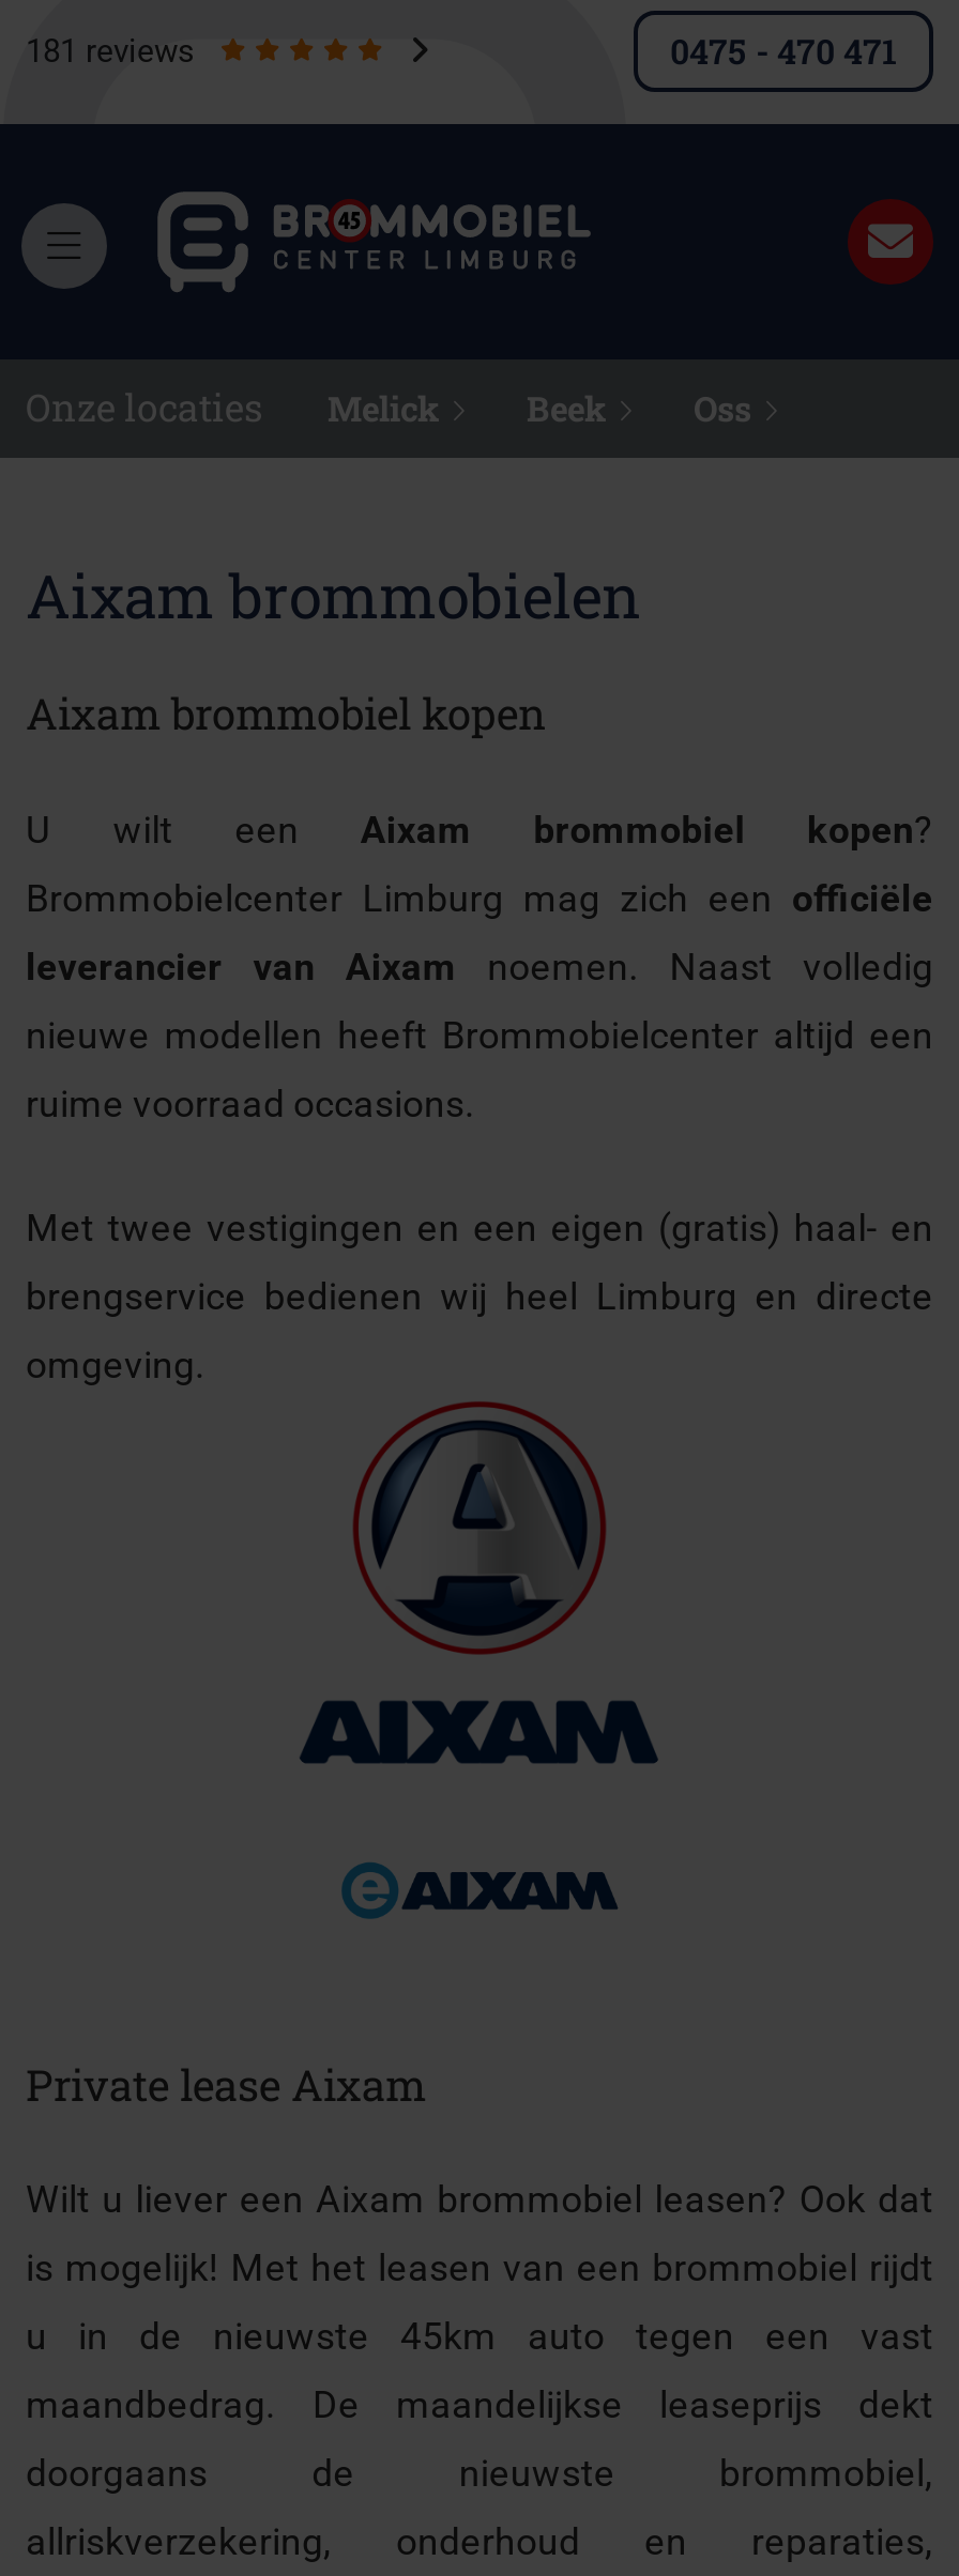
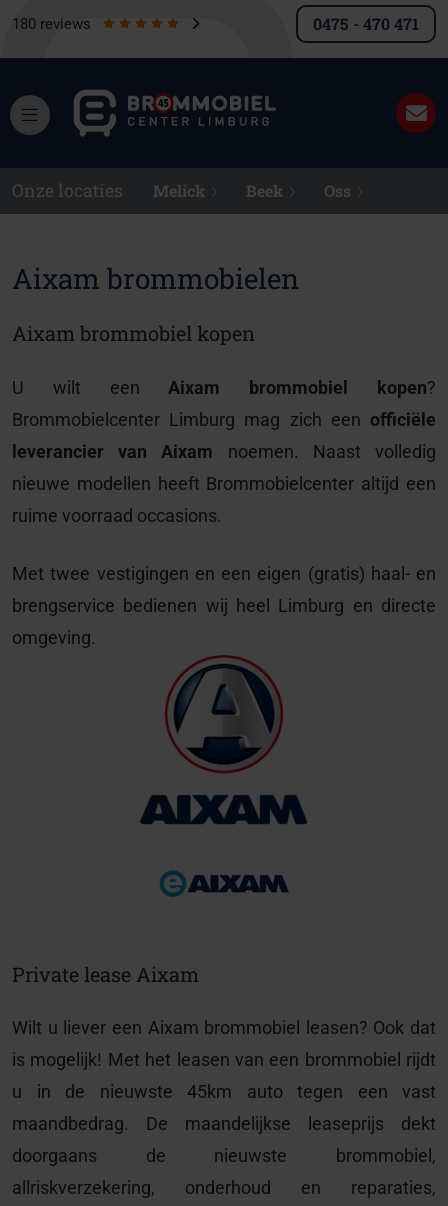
- 181 reviews
+ 180 reviews
